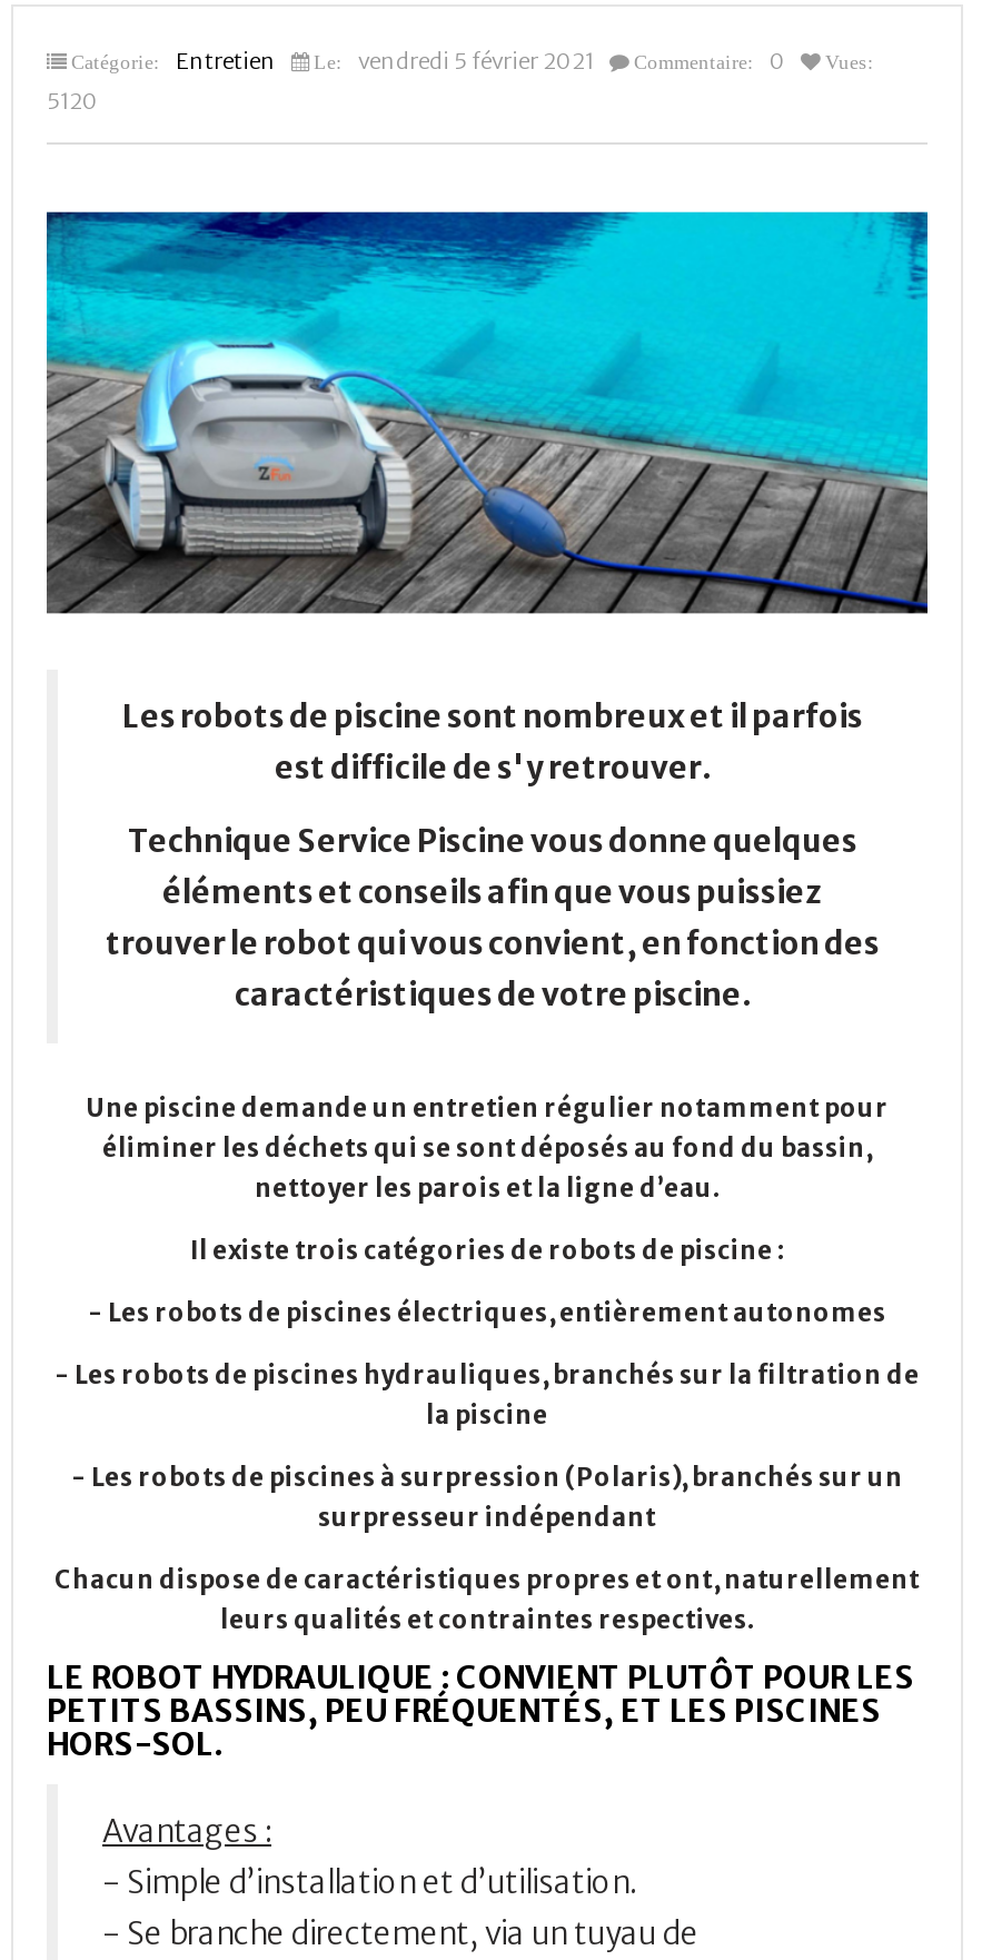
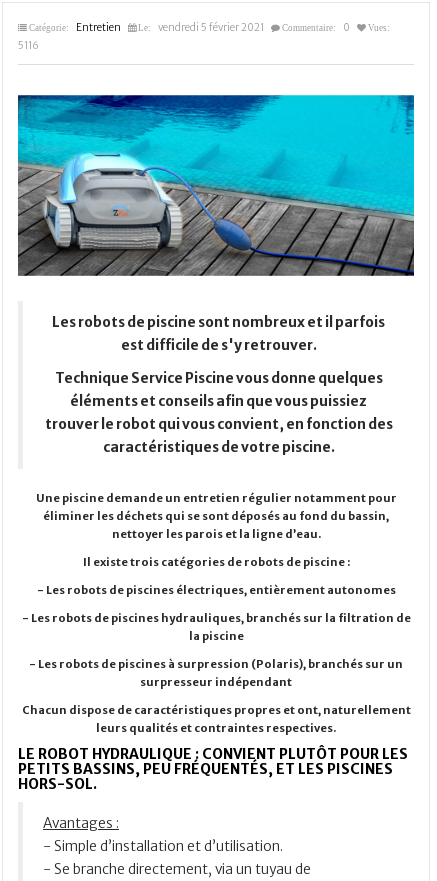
- 5120
+ 5116
